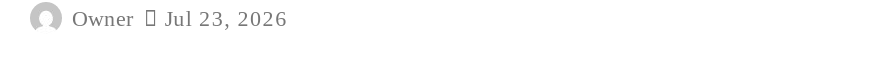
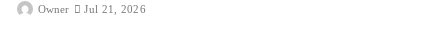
- Owner Jul 23, 2026
+ Owner Jul 21, 2026
